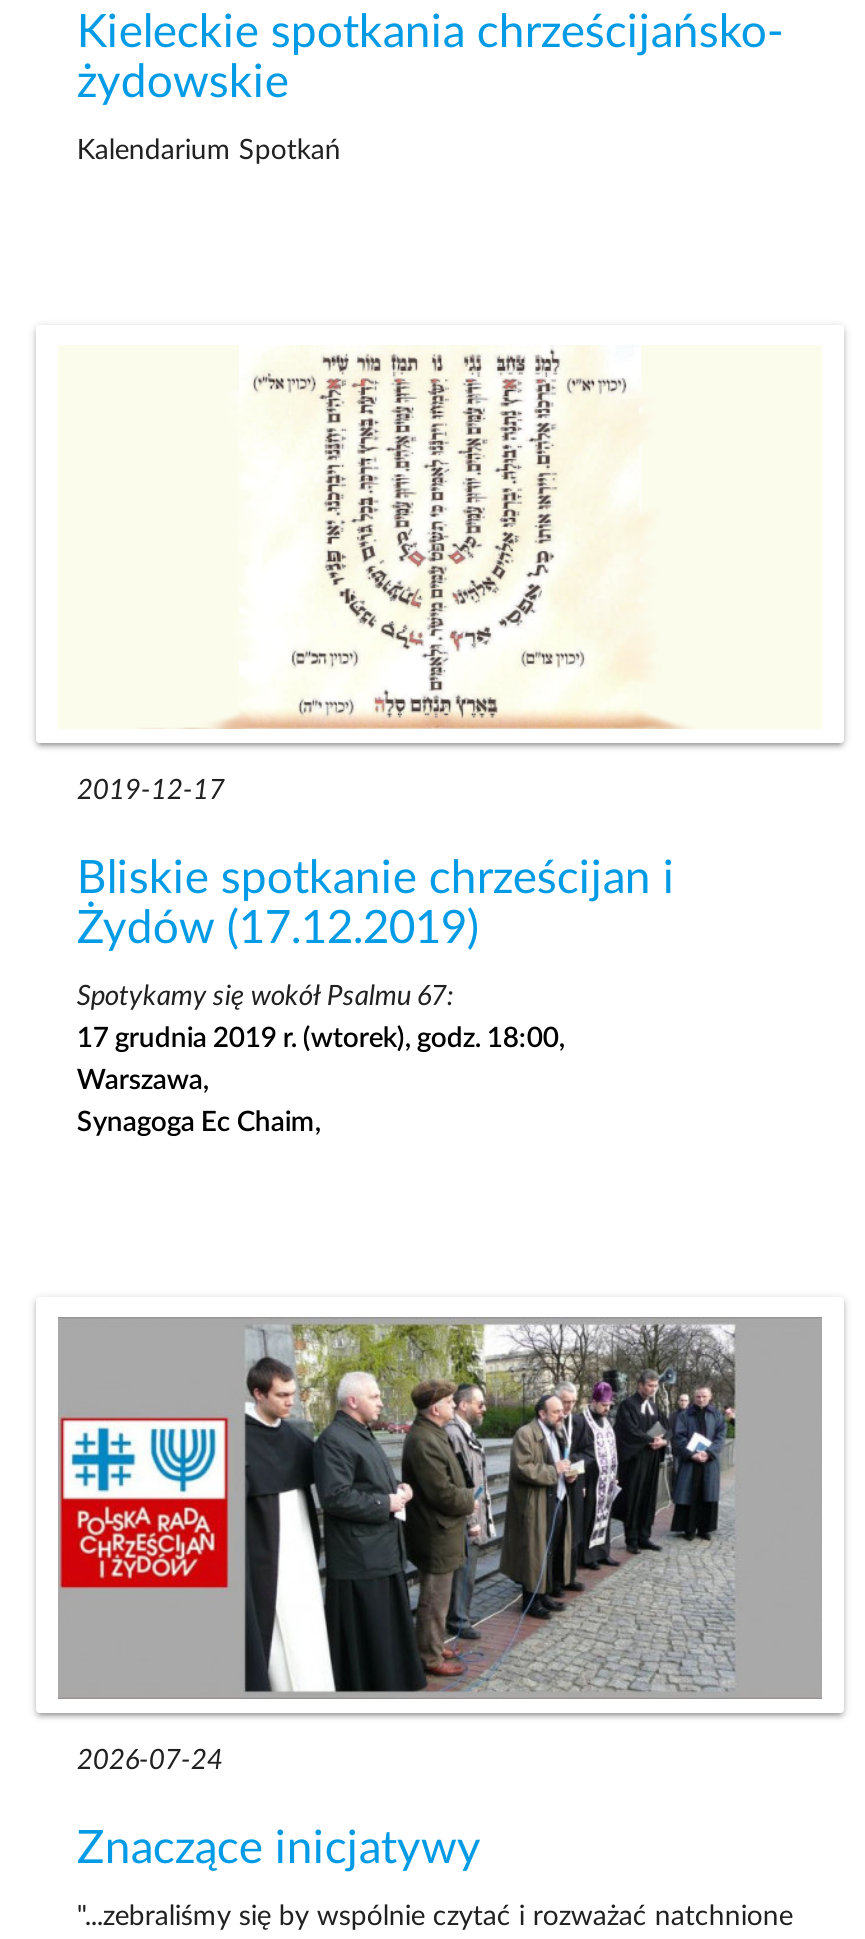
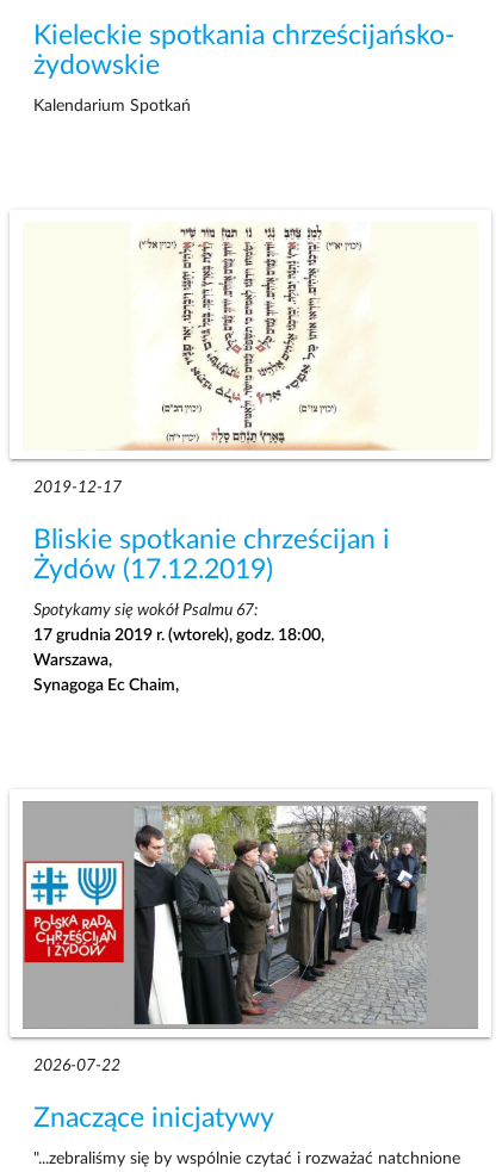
- 2026-07-24
+ 2026-07-22
